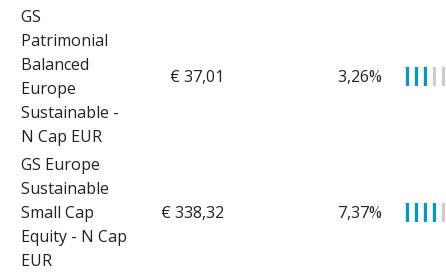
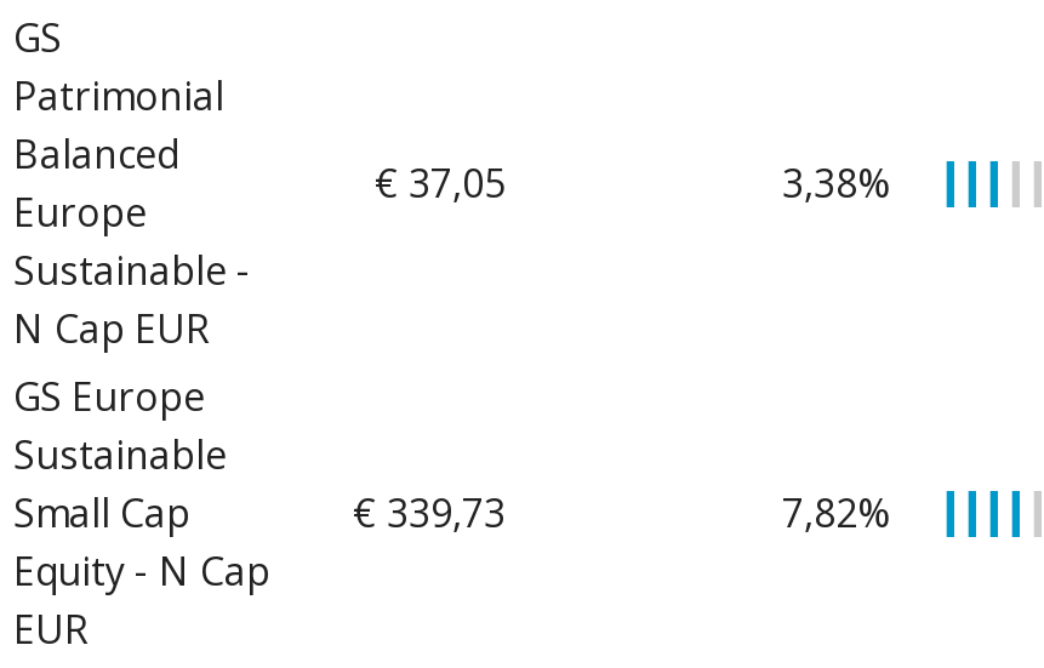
- € 37,01
+ € 37,05

- 3,26%
+ 3,38%

- € 338,32
+ € 339,73

- 7,37%
+ 7,82%
